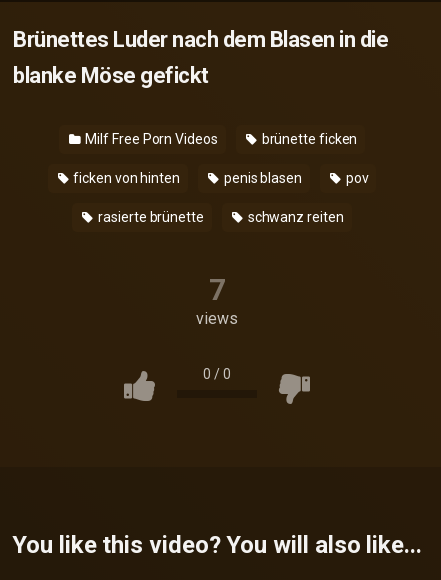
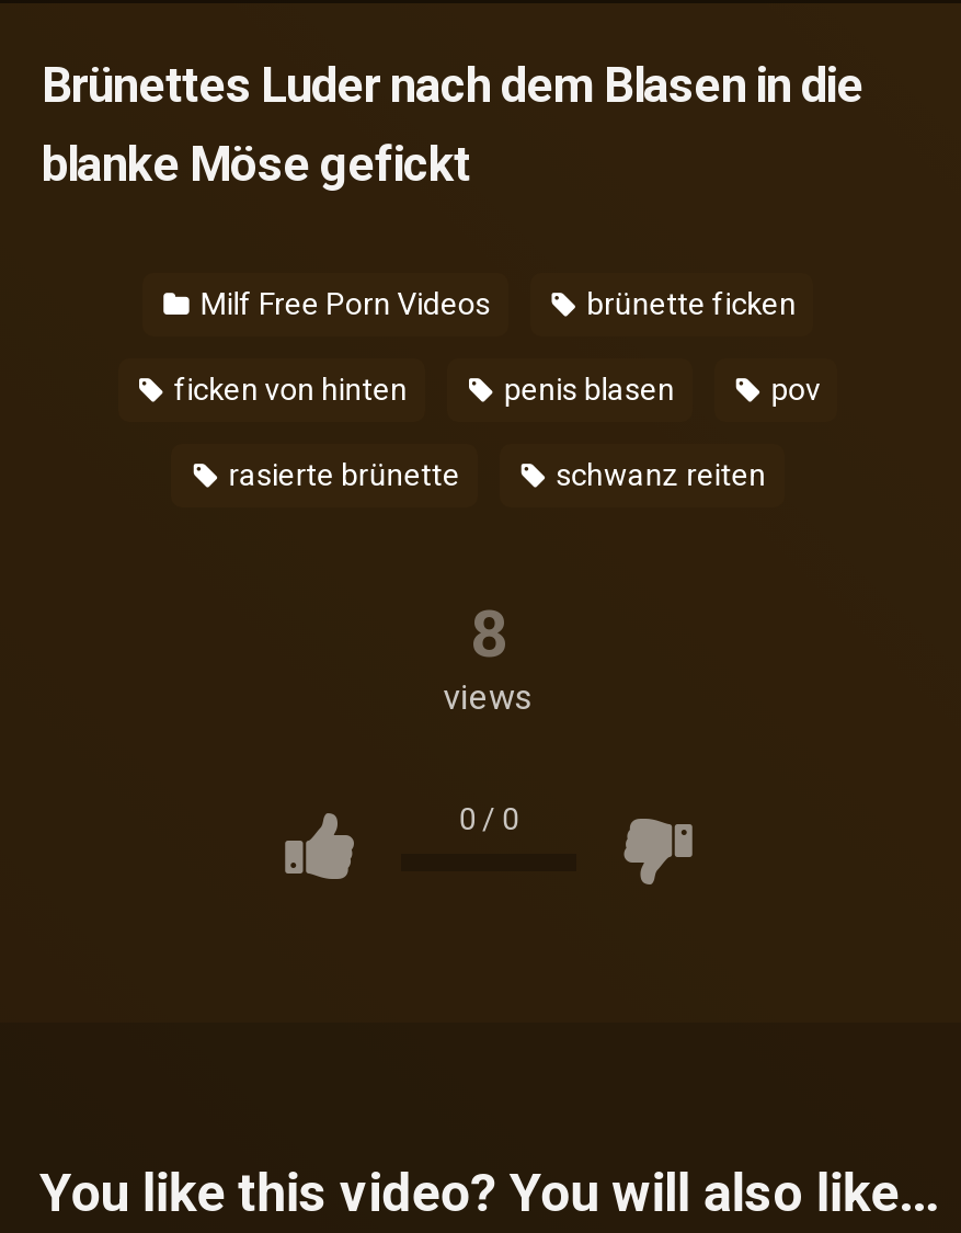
- 7
+ 8
